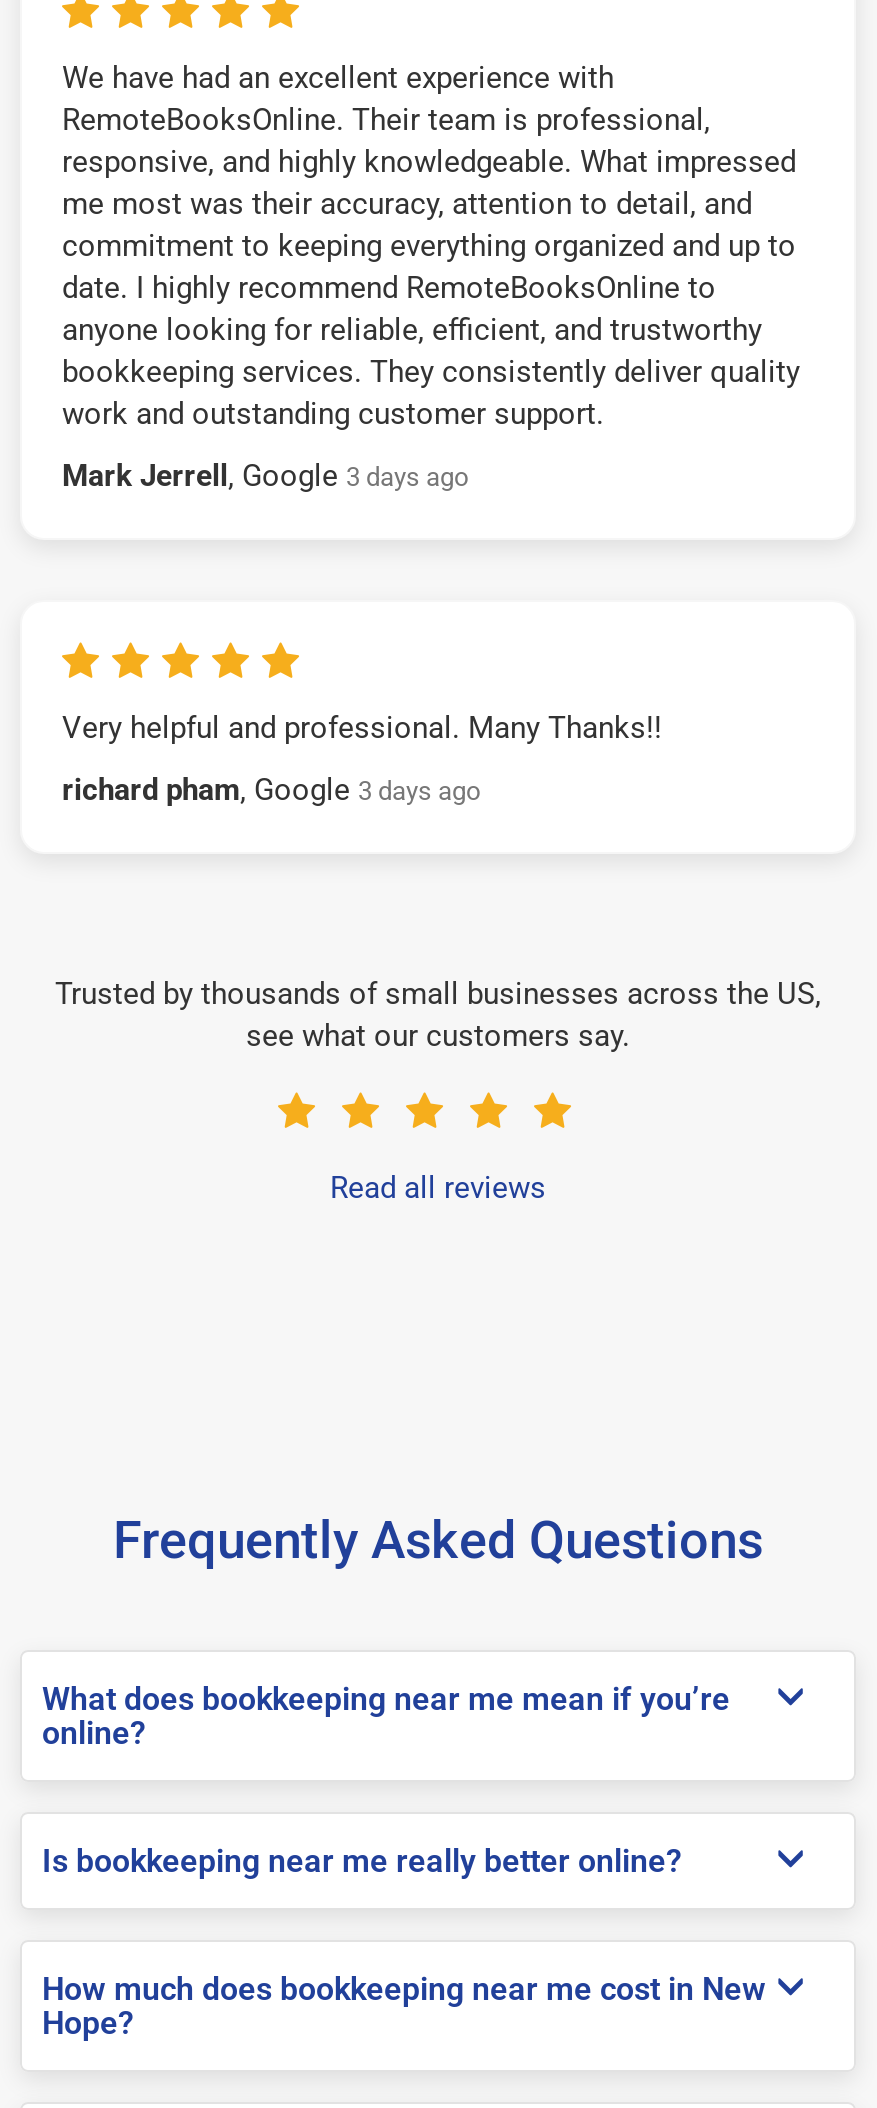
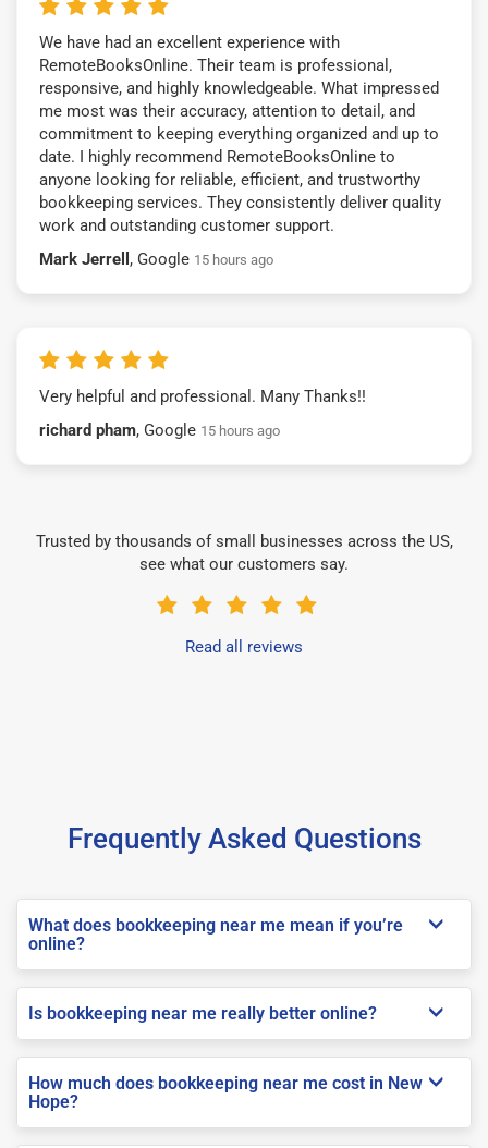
- Mark Jerrell, Google 3 days ago
+ Mark Jerrell, Google 15 hours ago

- richard pham, Google 3 days ago
+ richard pham, Google 15 hours ago
